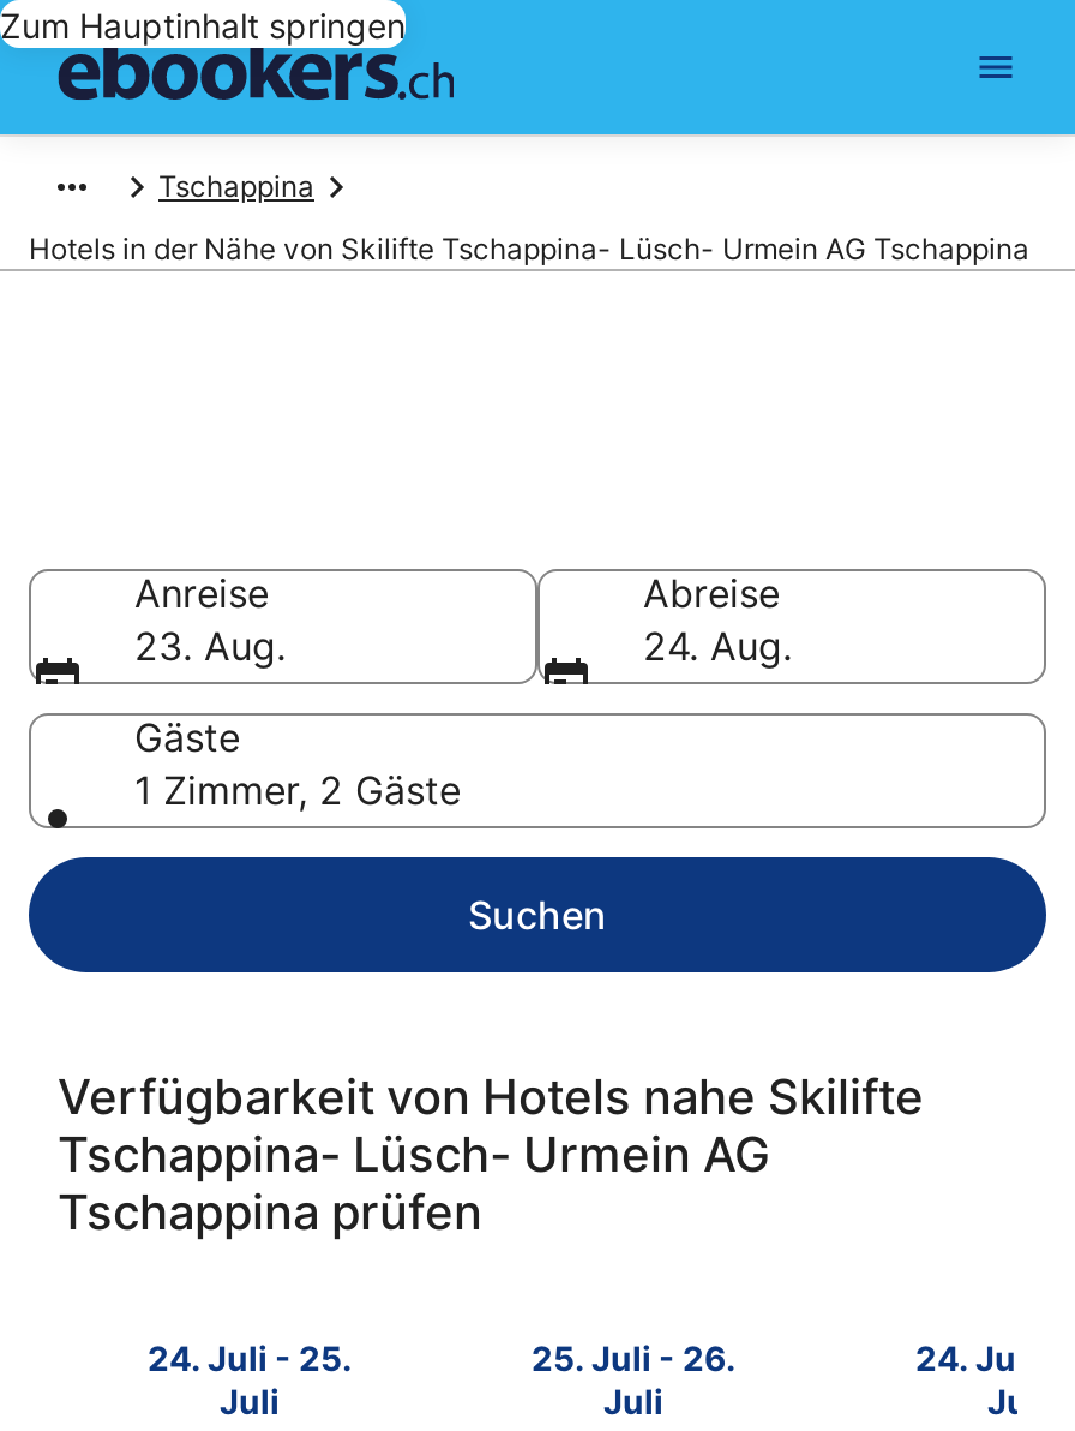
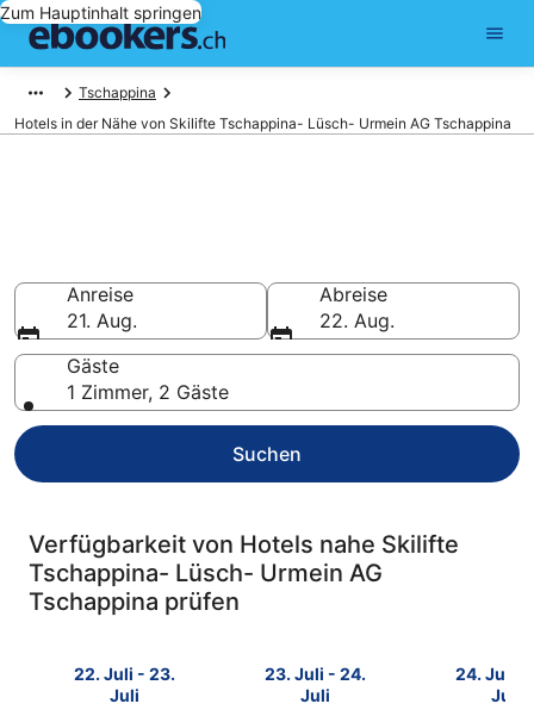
- 23. Aug.
+ 21. Aug.

- 24. Aug.
+ 22. Aug.

- 24. Juli - 25.
+ 22. Juli - 23.

- 25. Juli - 26.
+ 23. Juli - 24.
